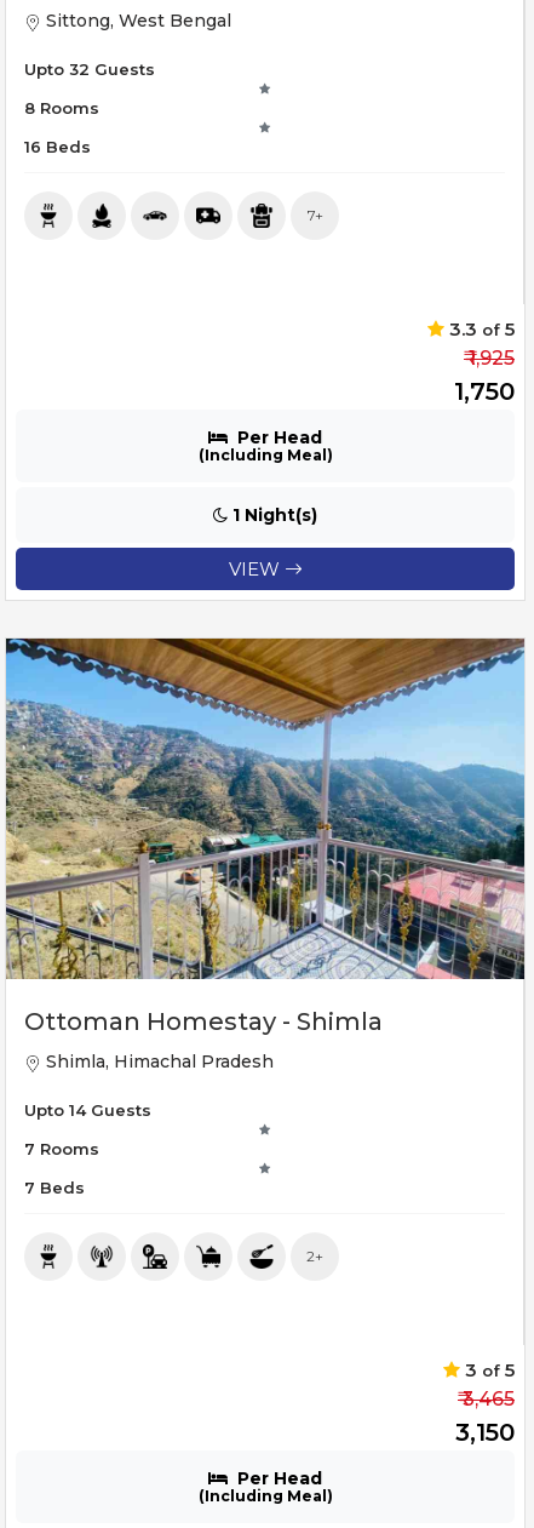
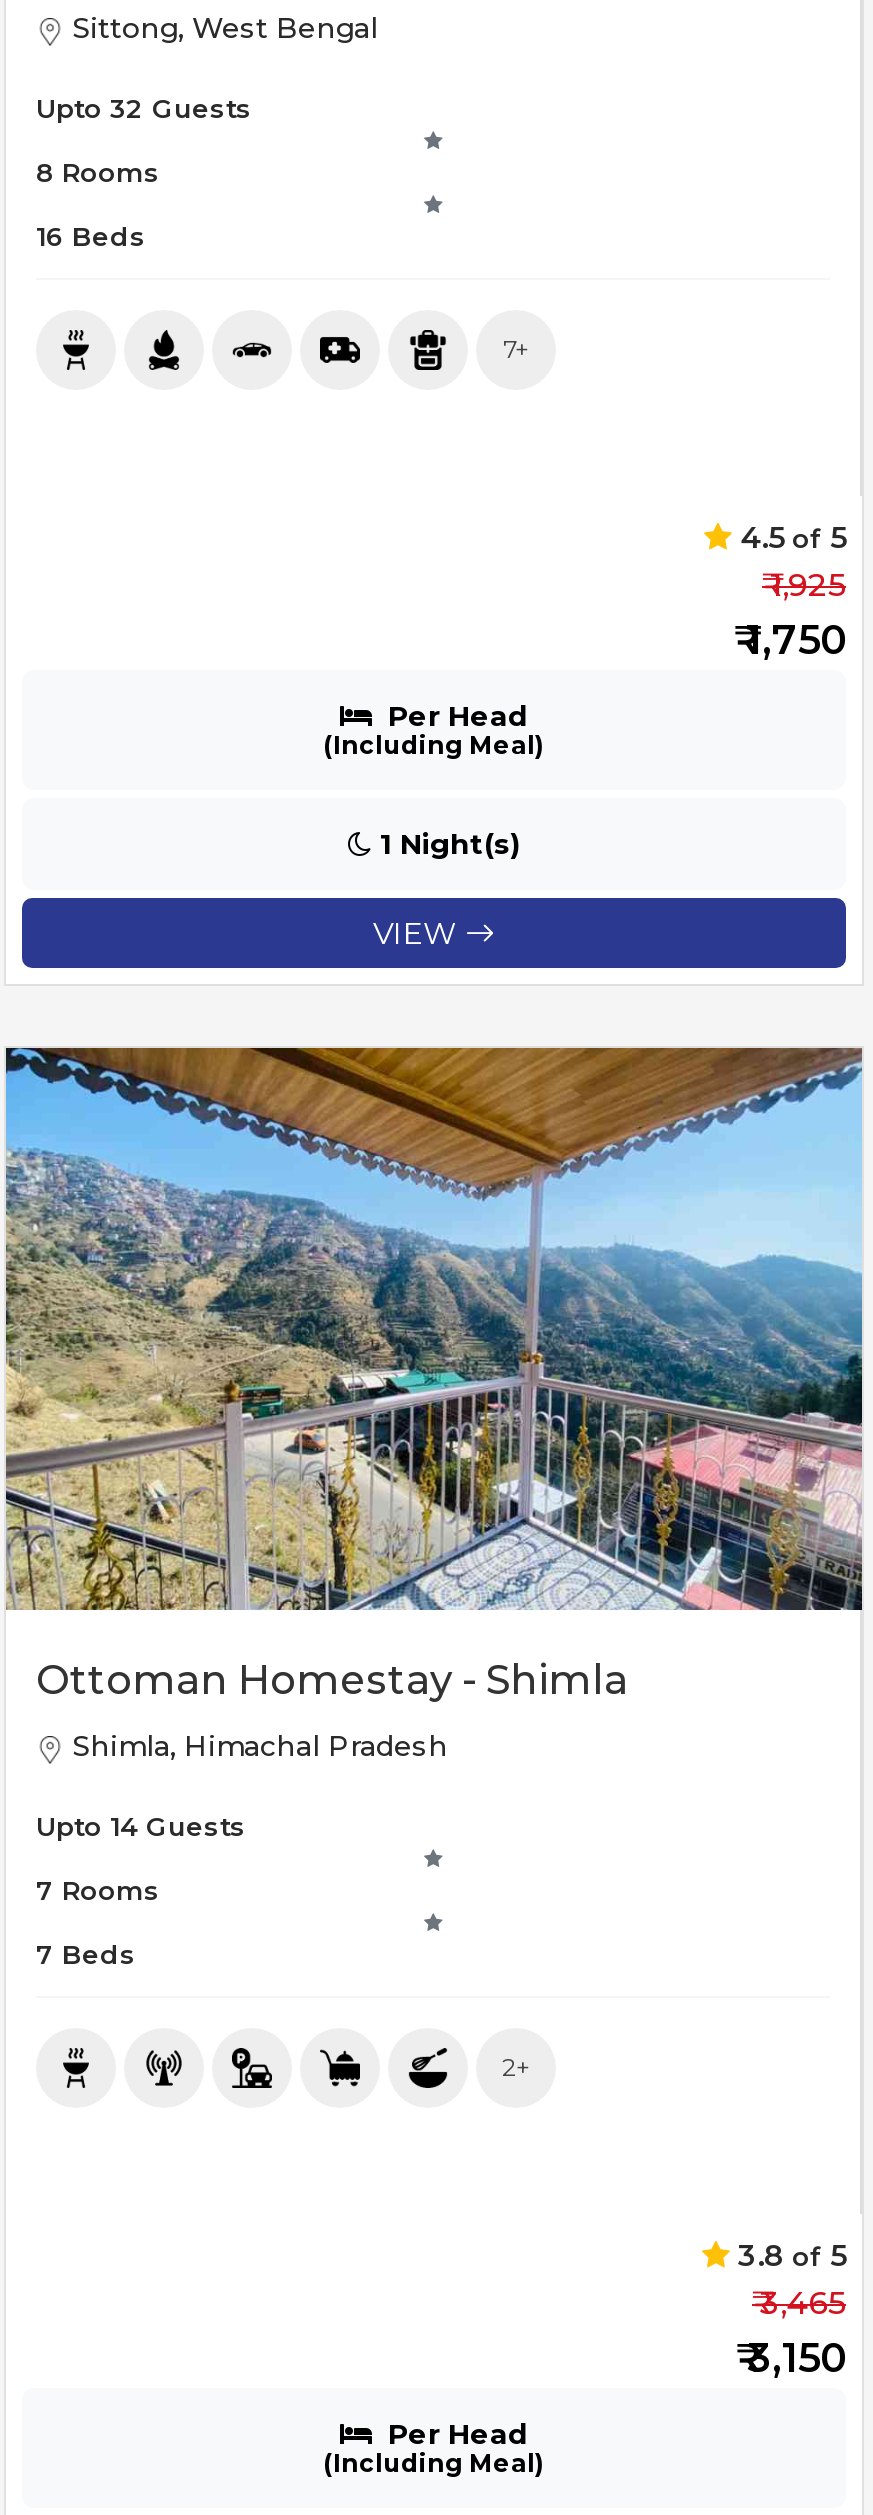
- 3.3 of 5
+ 4.5 of 5

- 3 of 5
+ 3.8 of 5
